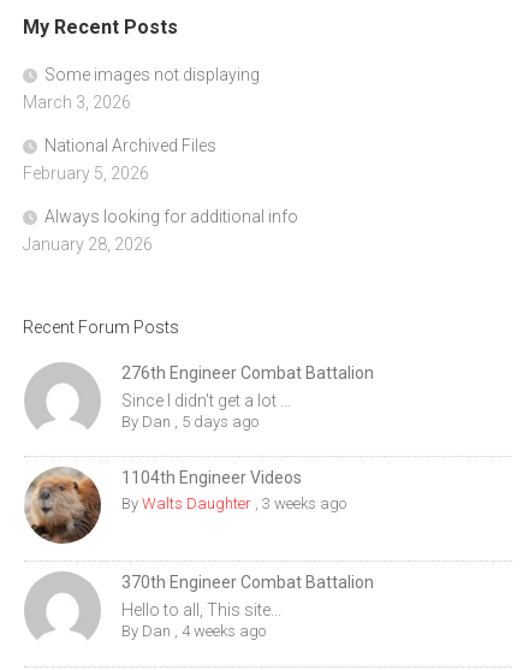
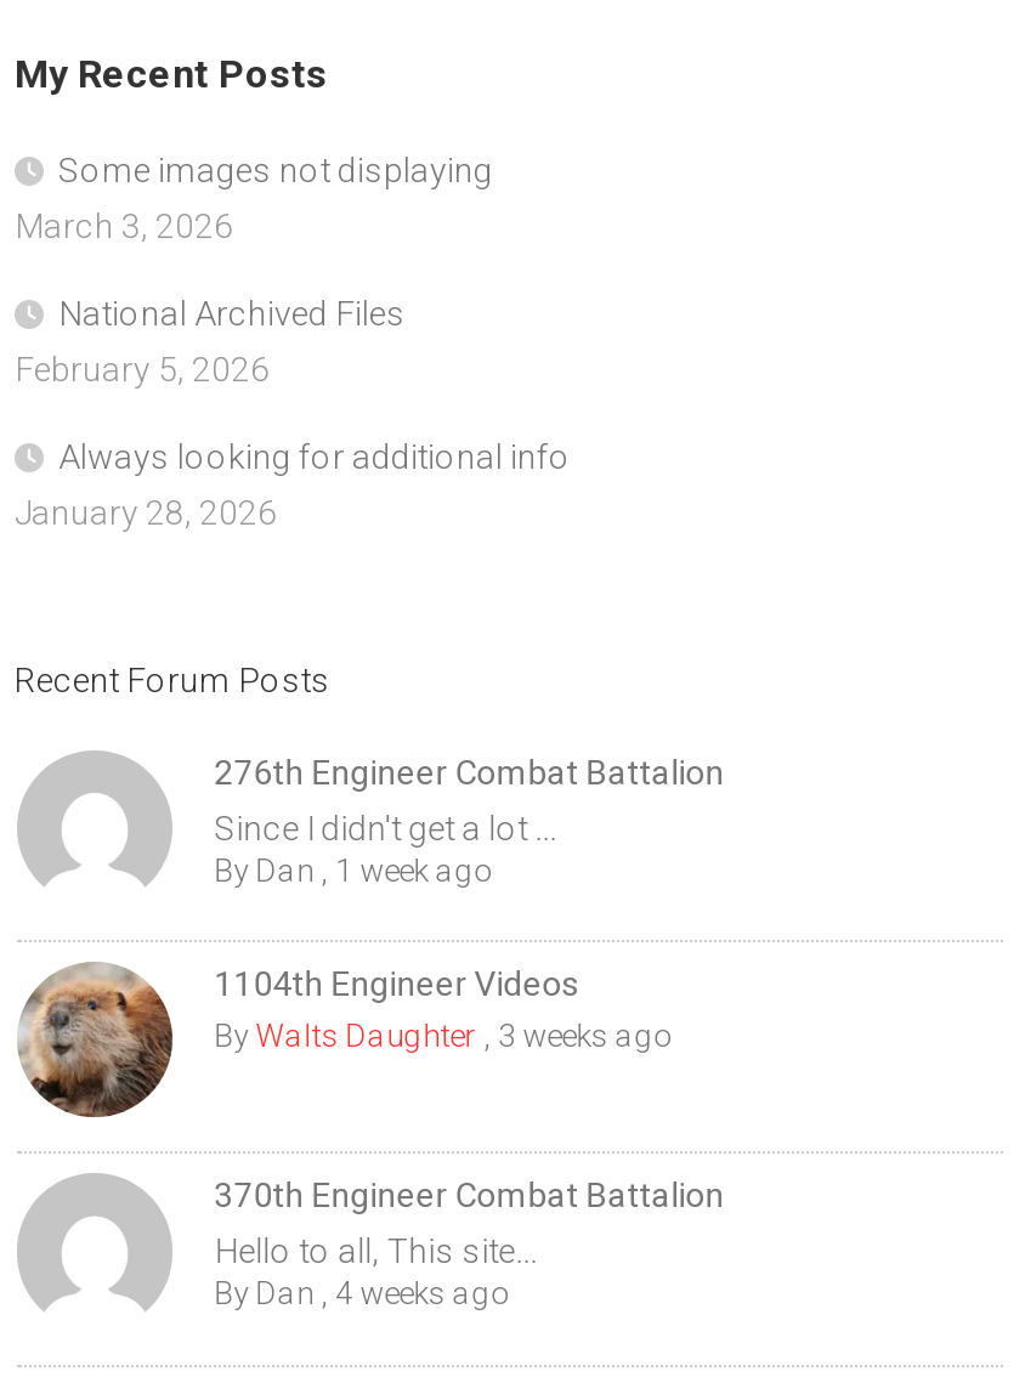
- By Dan, 5 days ago
+ By Dan, 1 week ago
